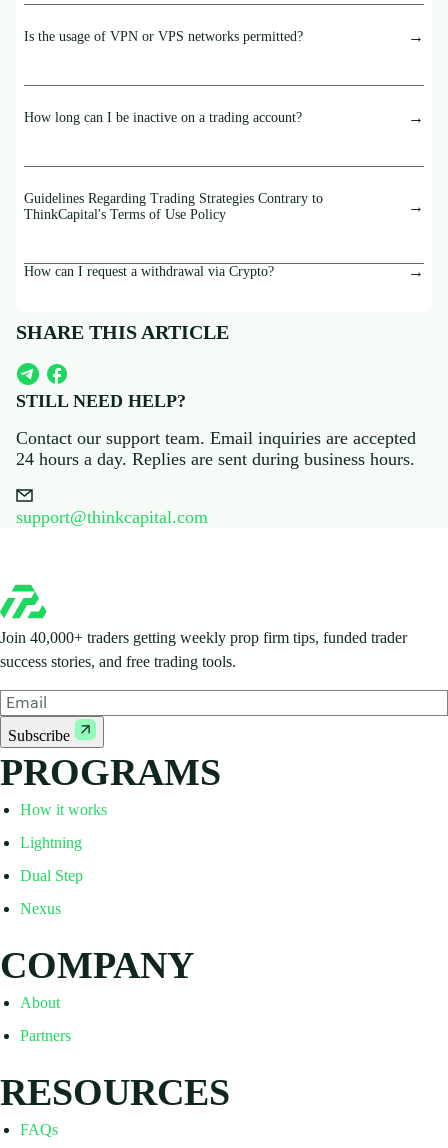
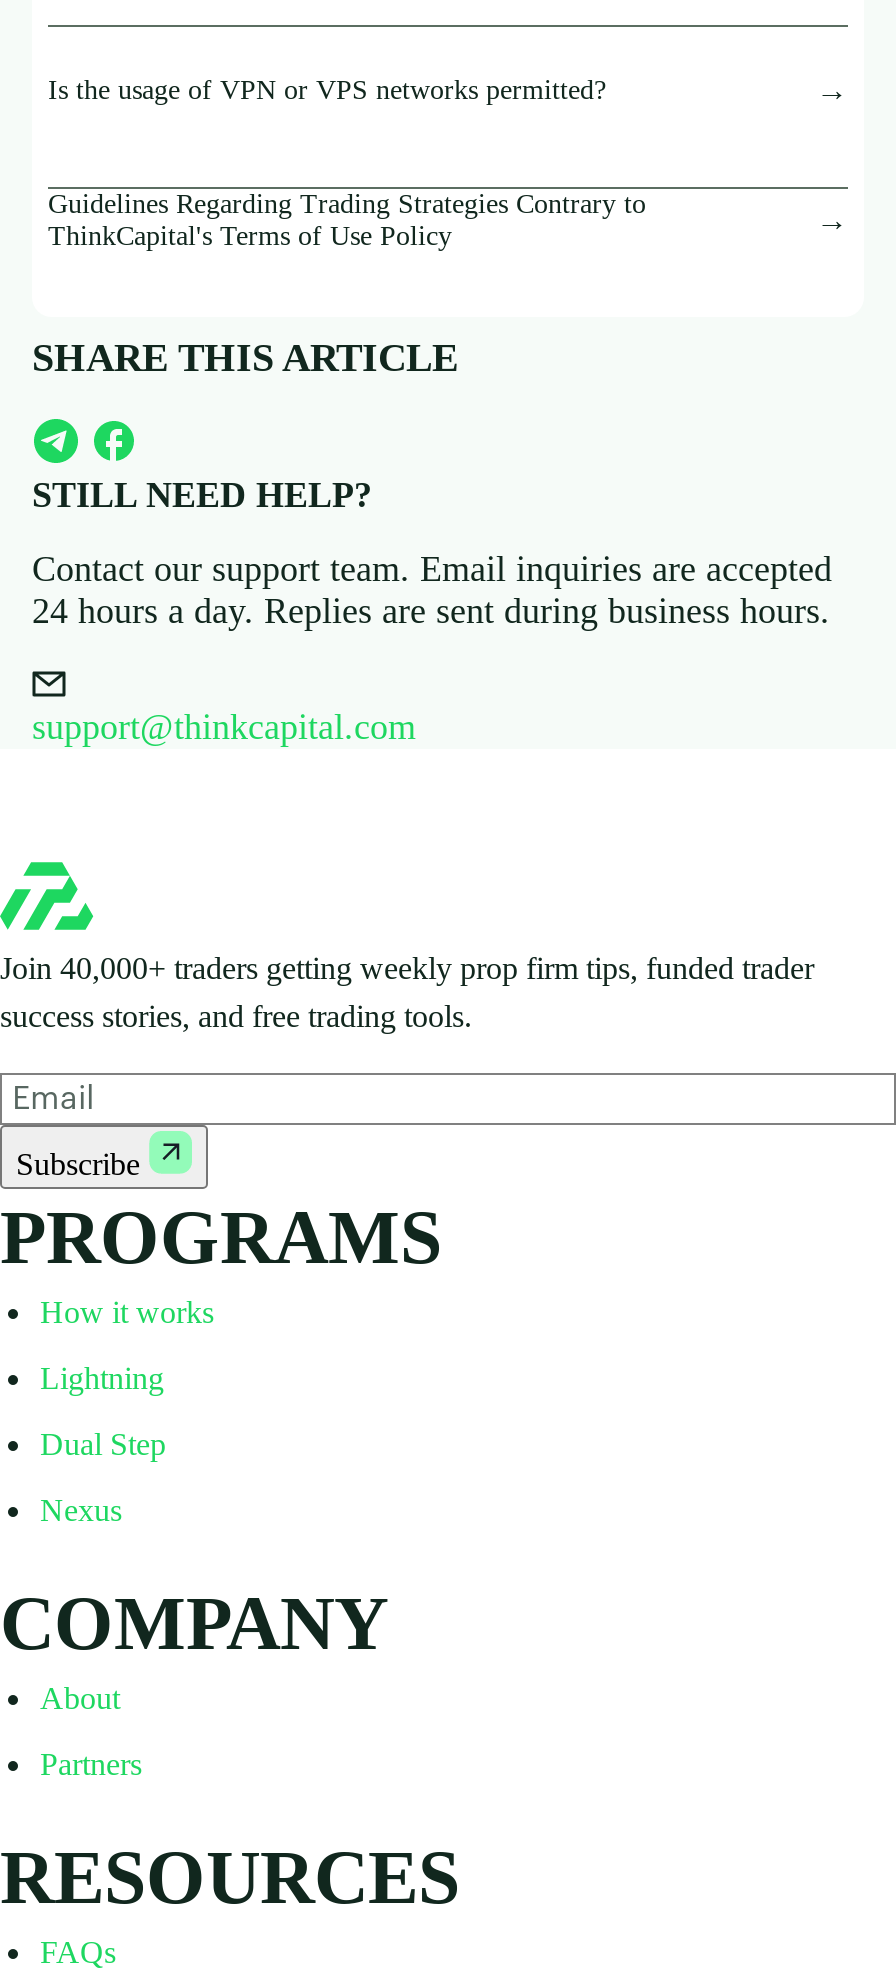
- How long can I be inactive on a trading account?

- How can I request a withdrawal via Crypto?
